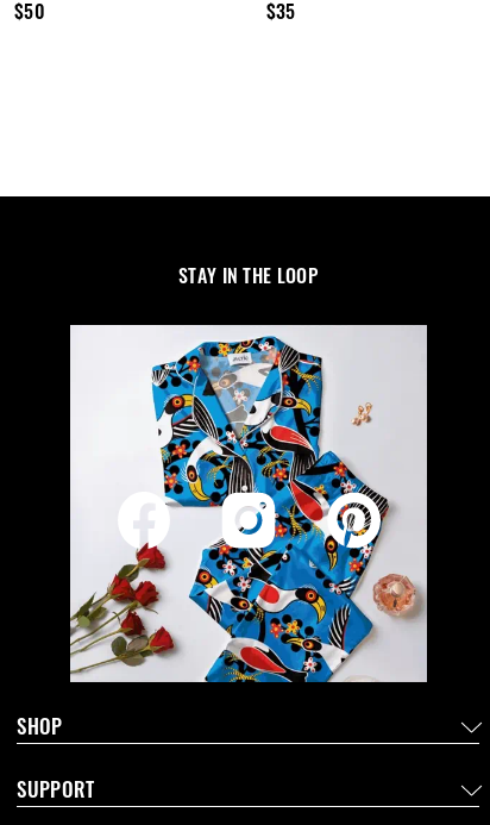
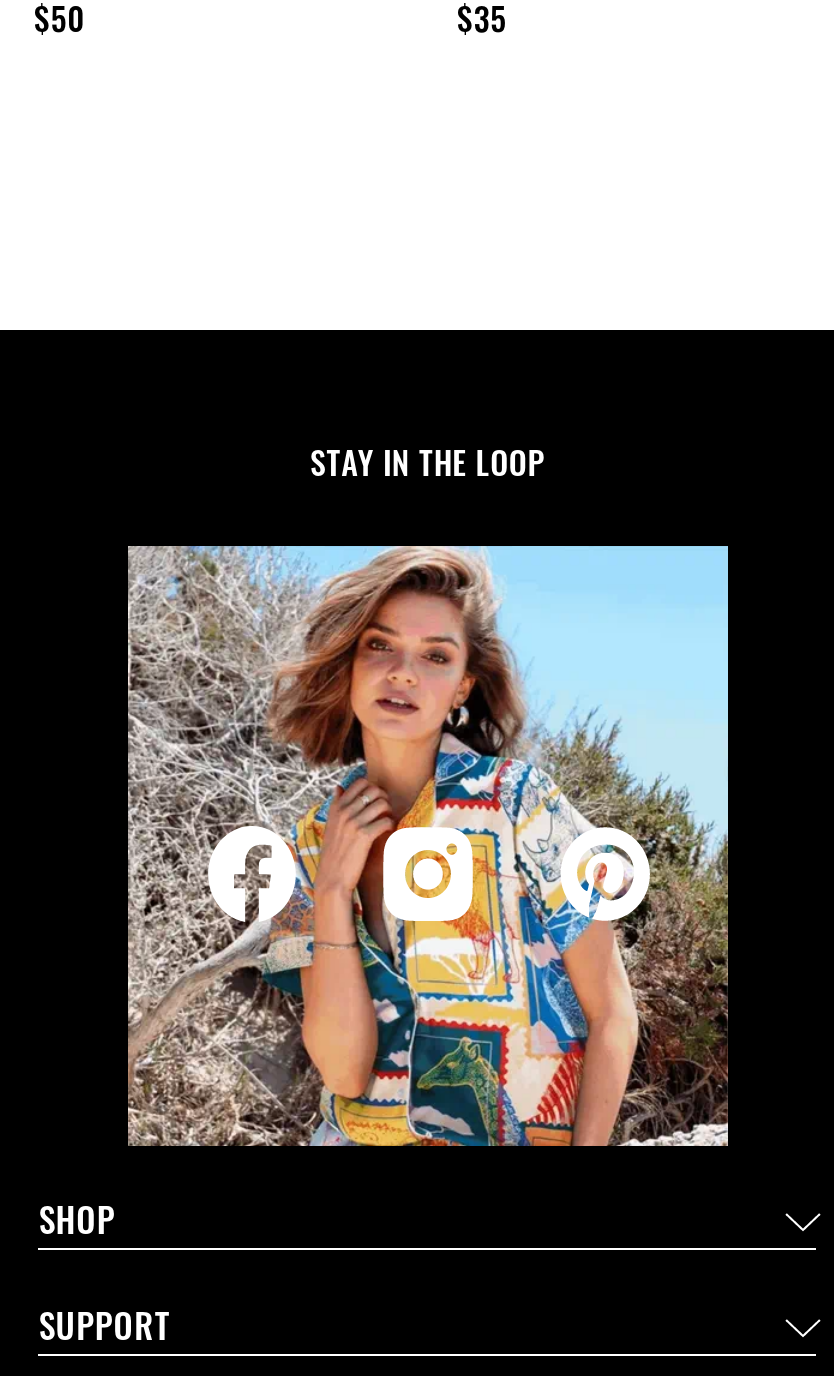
- [image]
+ [image]
